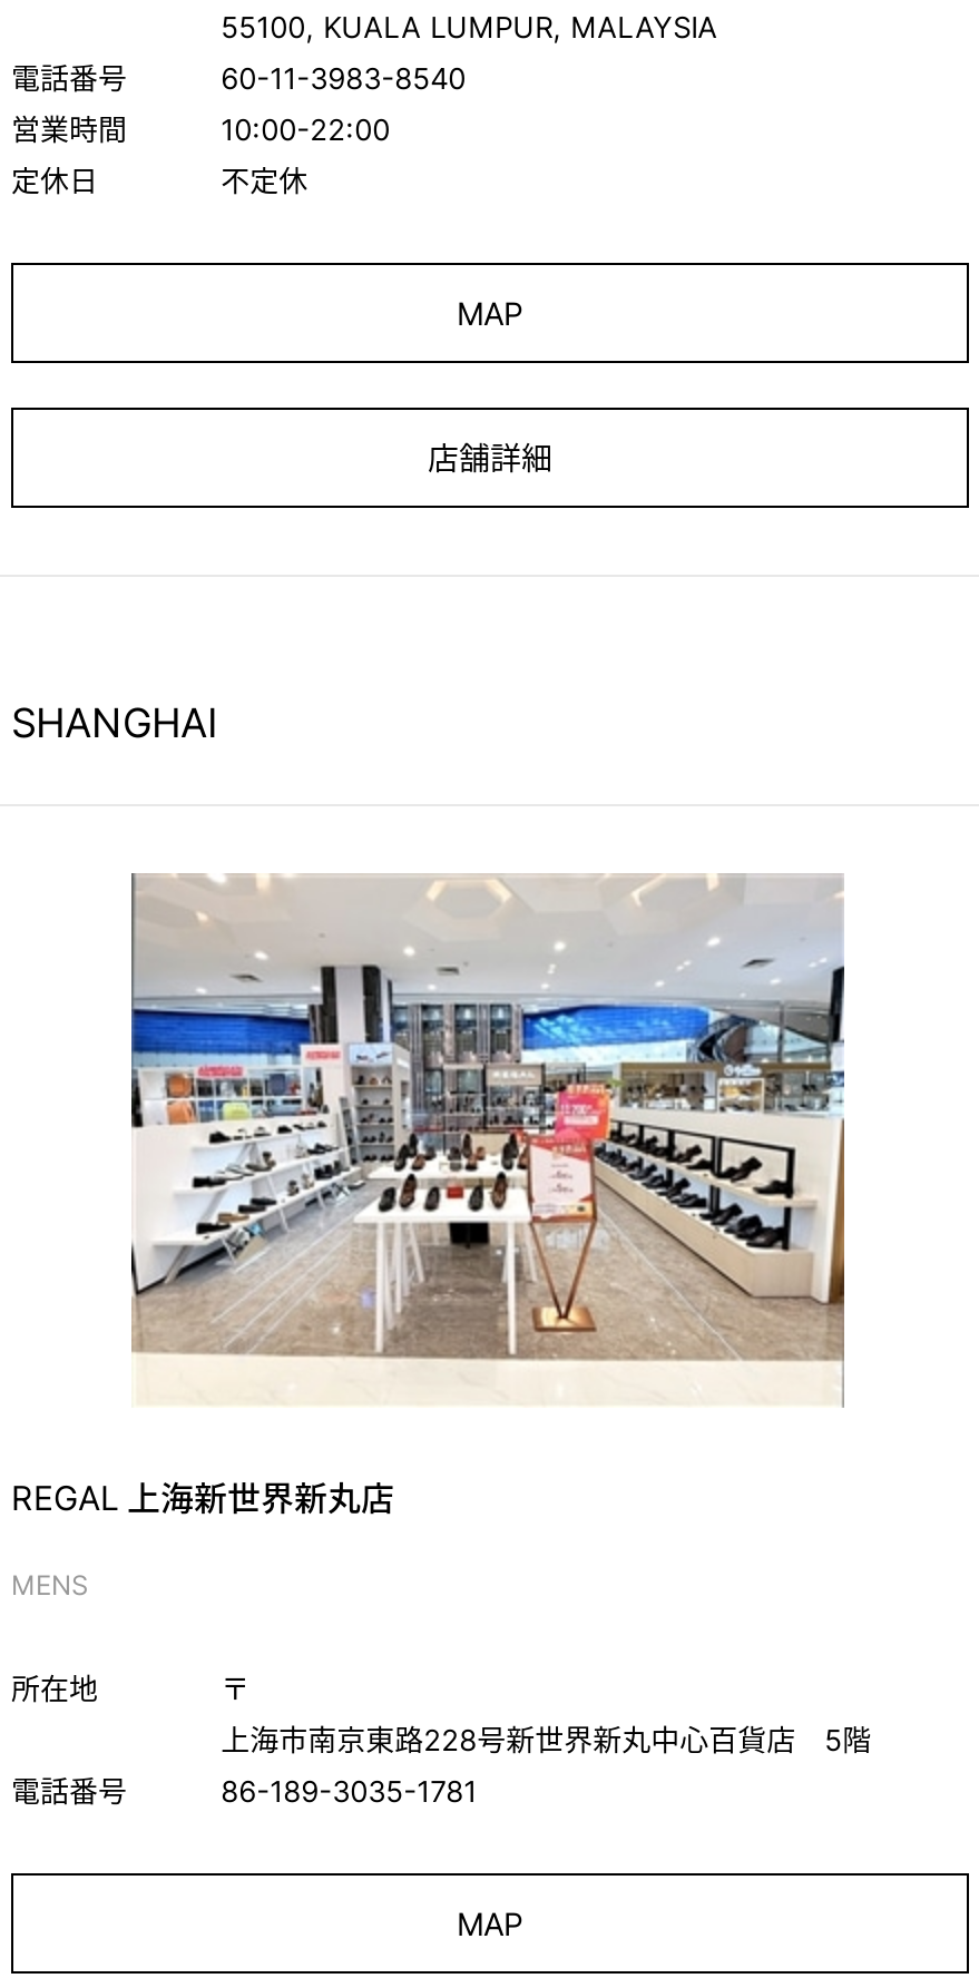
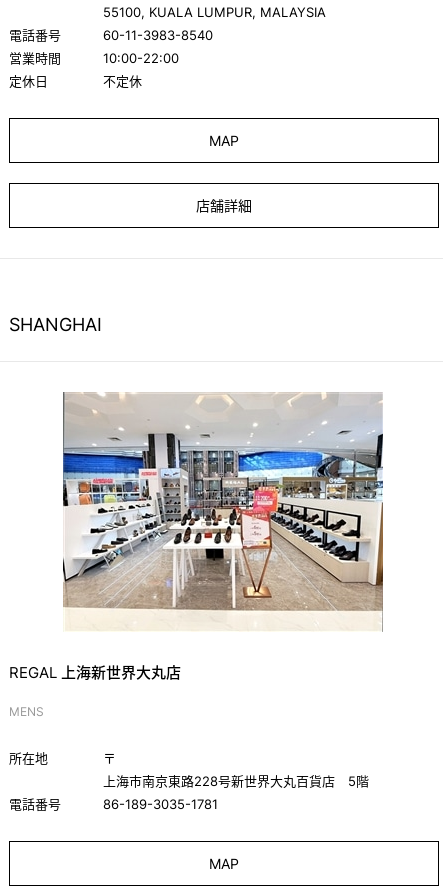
- REGAL 上海新世界新丸店
+ REGAL 上海新世界大丸店

- 上海市南京東路228号新世界新丸中心百貨店 5階
+ 上海市南京東路228号新世界大丸百貨店 5階
